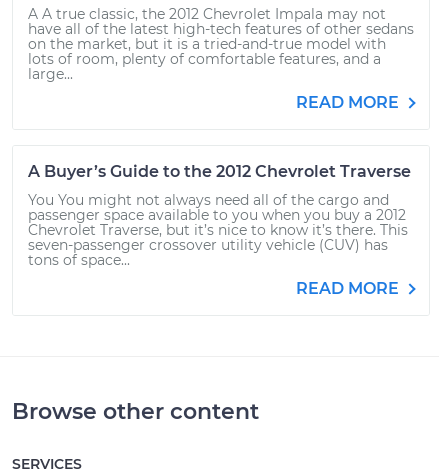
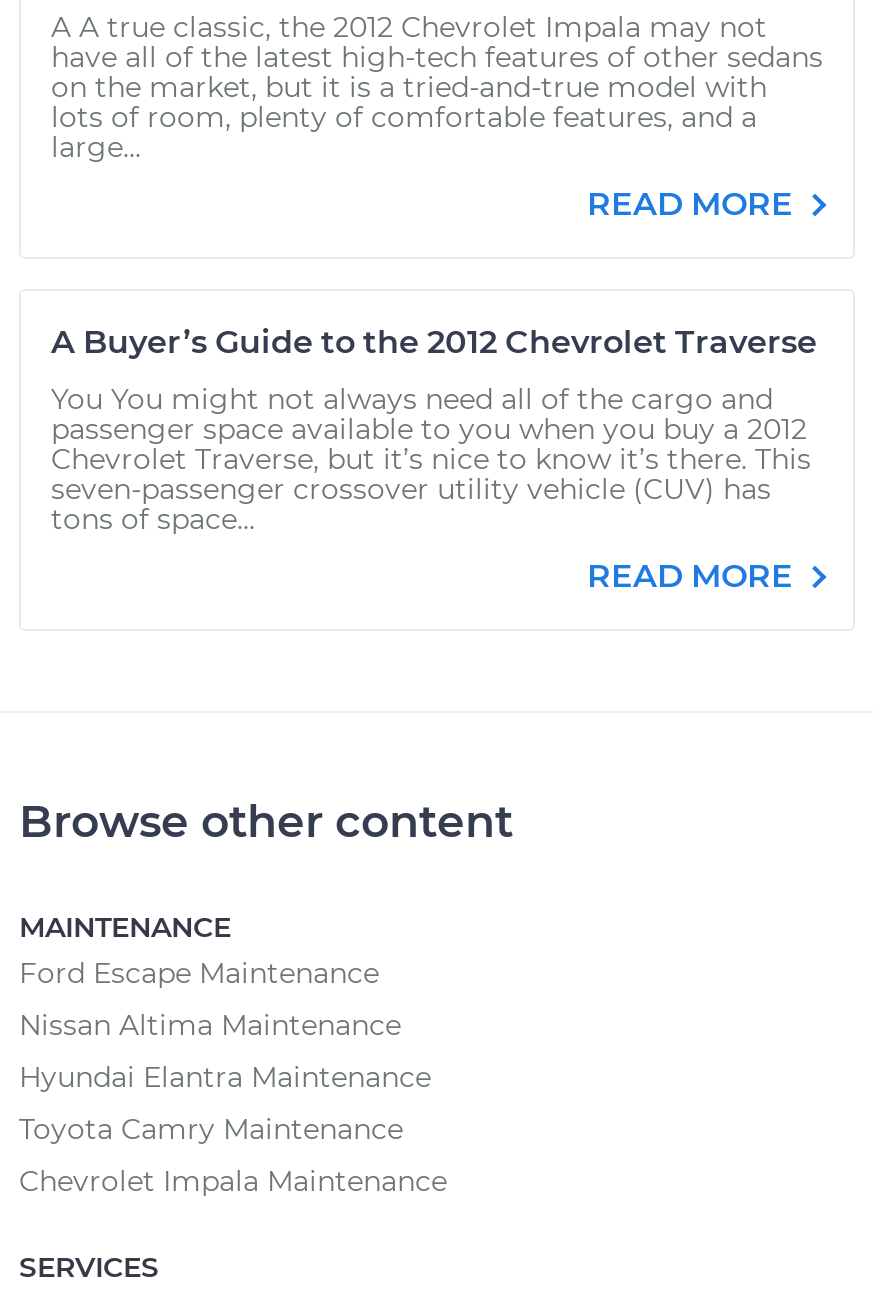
+ MAINTENANCE
+ Ford Escape Maintenance
+ Nissan Altima Maintenance
+ Hyundai Elantra Maintenance
+ Toyota Camry Maintenance
+ Chevrolet Impala Maintenance
